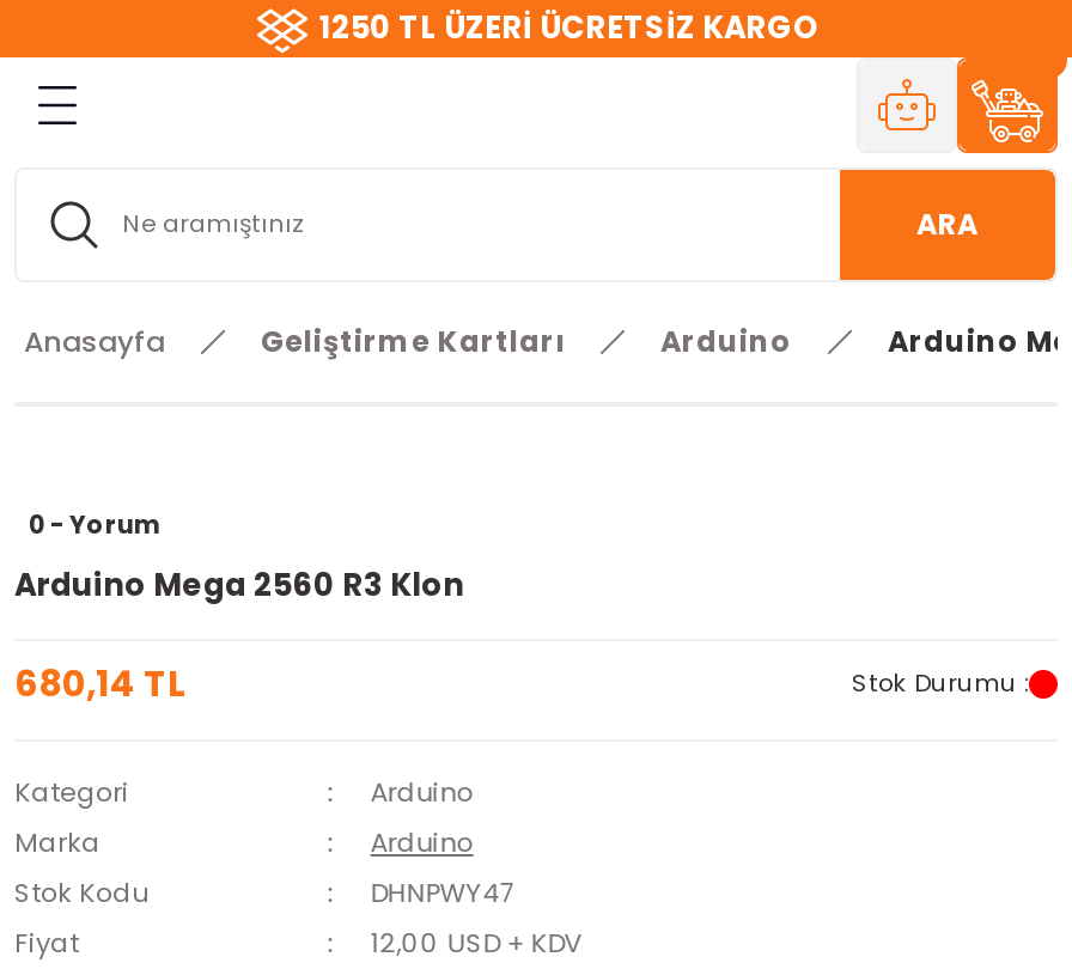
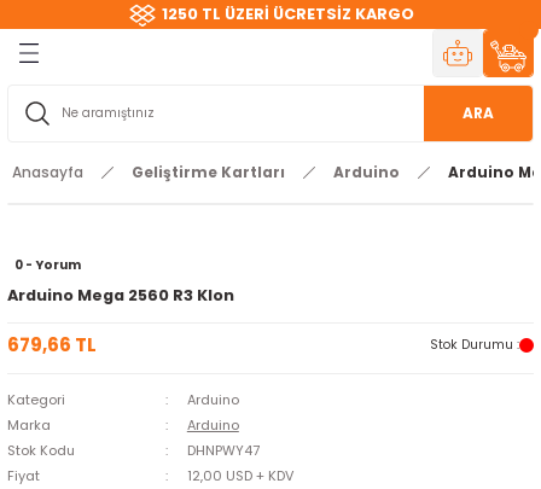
- 680,14 TL
+ 679,66 TL
